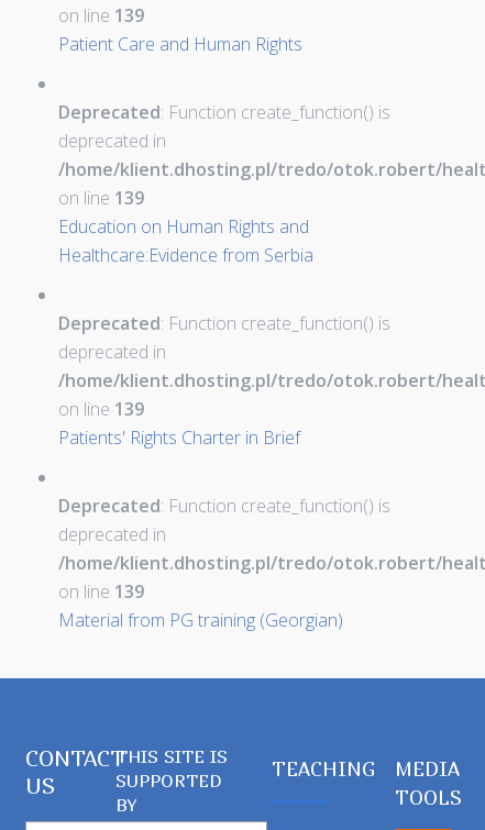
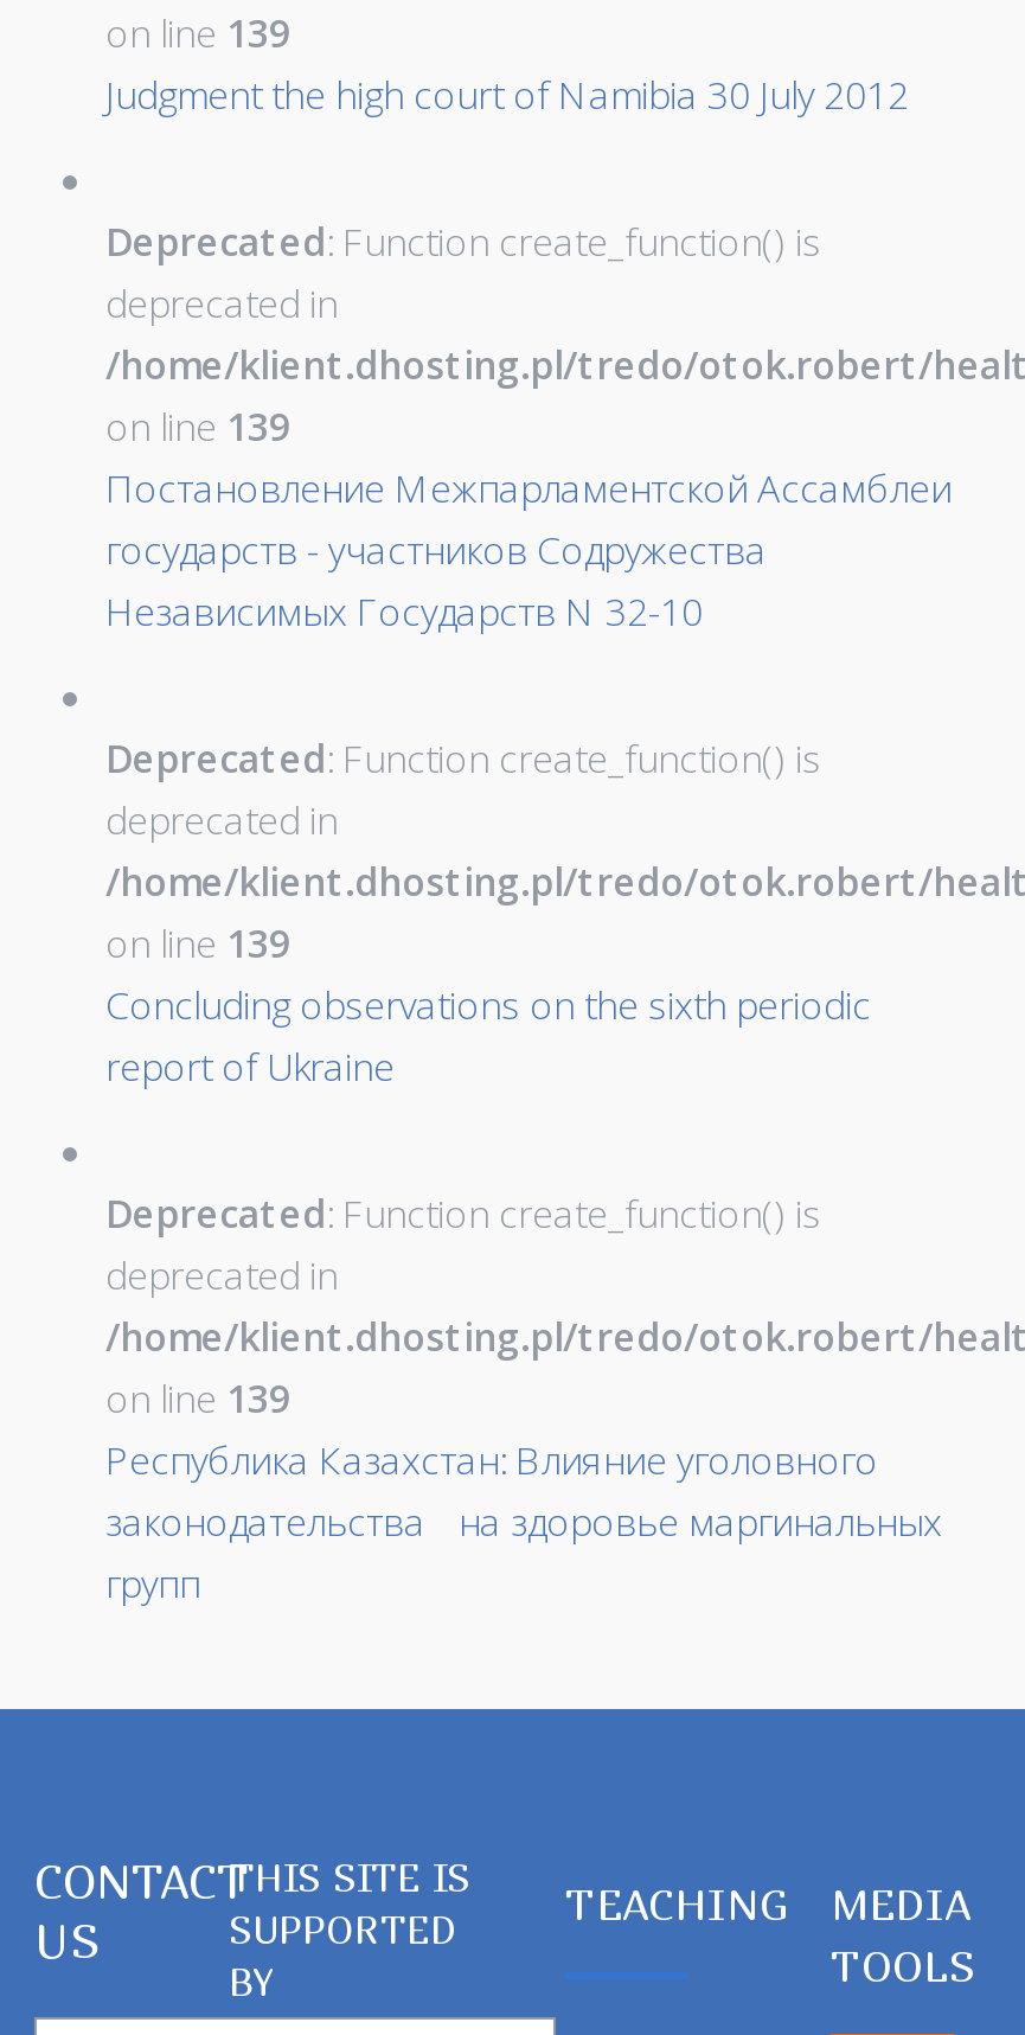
- Patient Care and Human Rights
+ Judgment the high court of Namibia 30 July 2012

- Education on Human Rights and
- Healthcare:Evidence from Serbia
+ Постановление Межпарламентской Ассамблеи
+ государств - участников Содружества
+ Независимых Государств N 32-10

- Patients' Rights Charter in Brief
+ Concluding observations on the sixth periodic
+ report of Ukraine

- Material from PG training (Georgian)
+ Республика Казахстан: Влияние уголовного
+ законодательства на здоровье маргинальныx
+ групп
